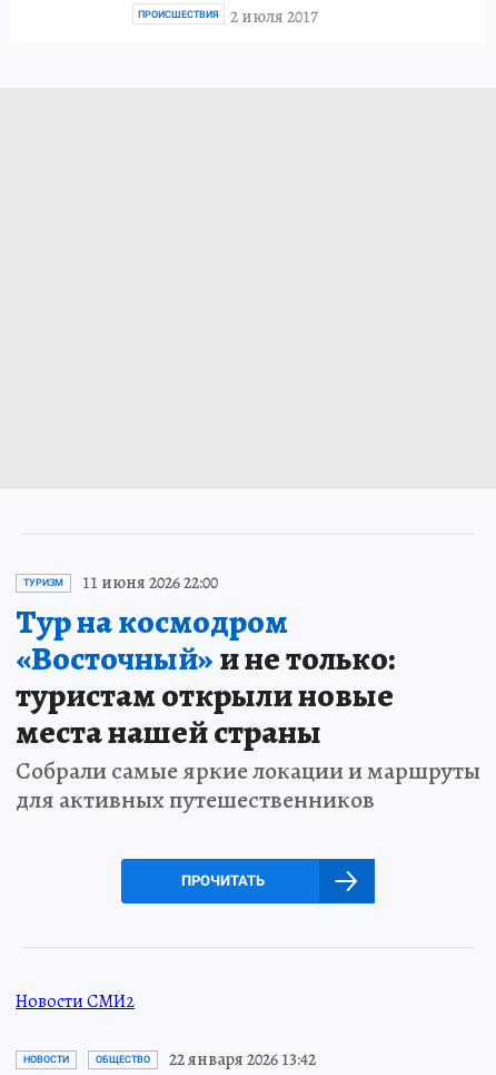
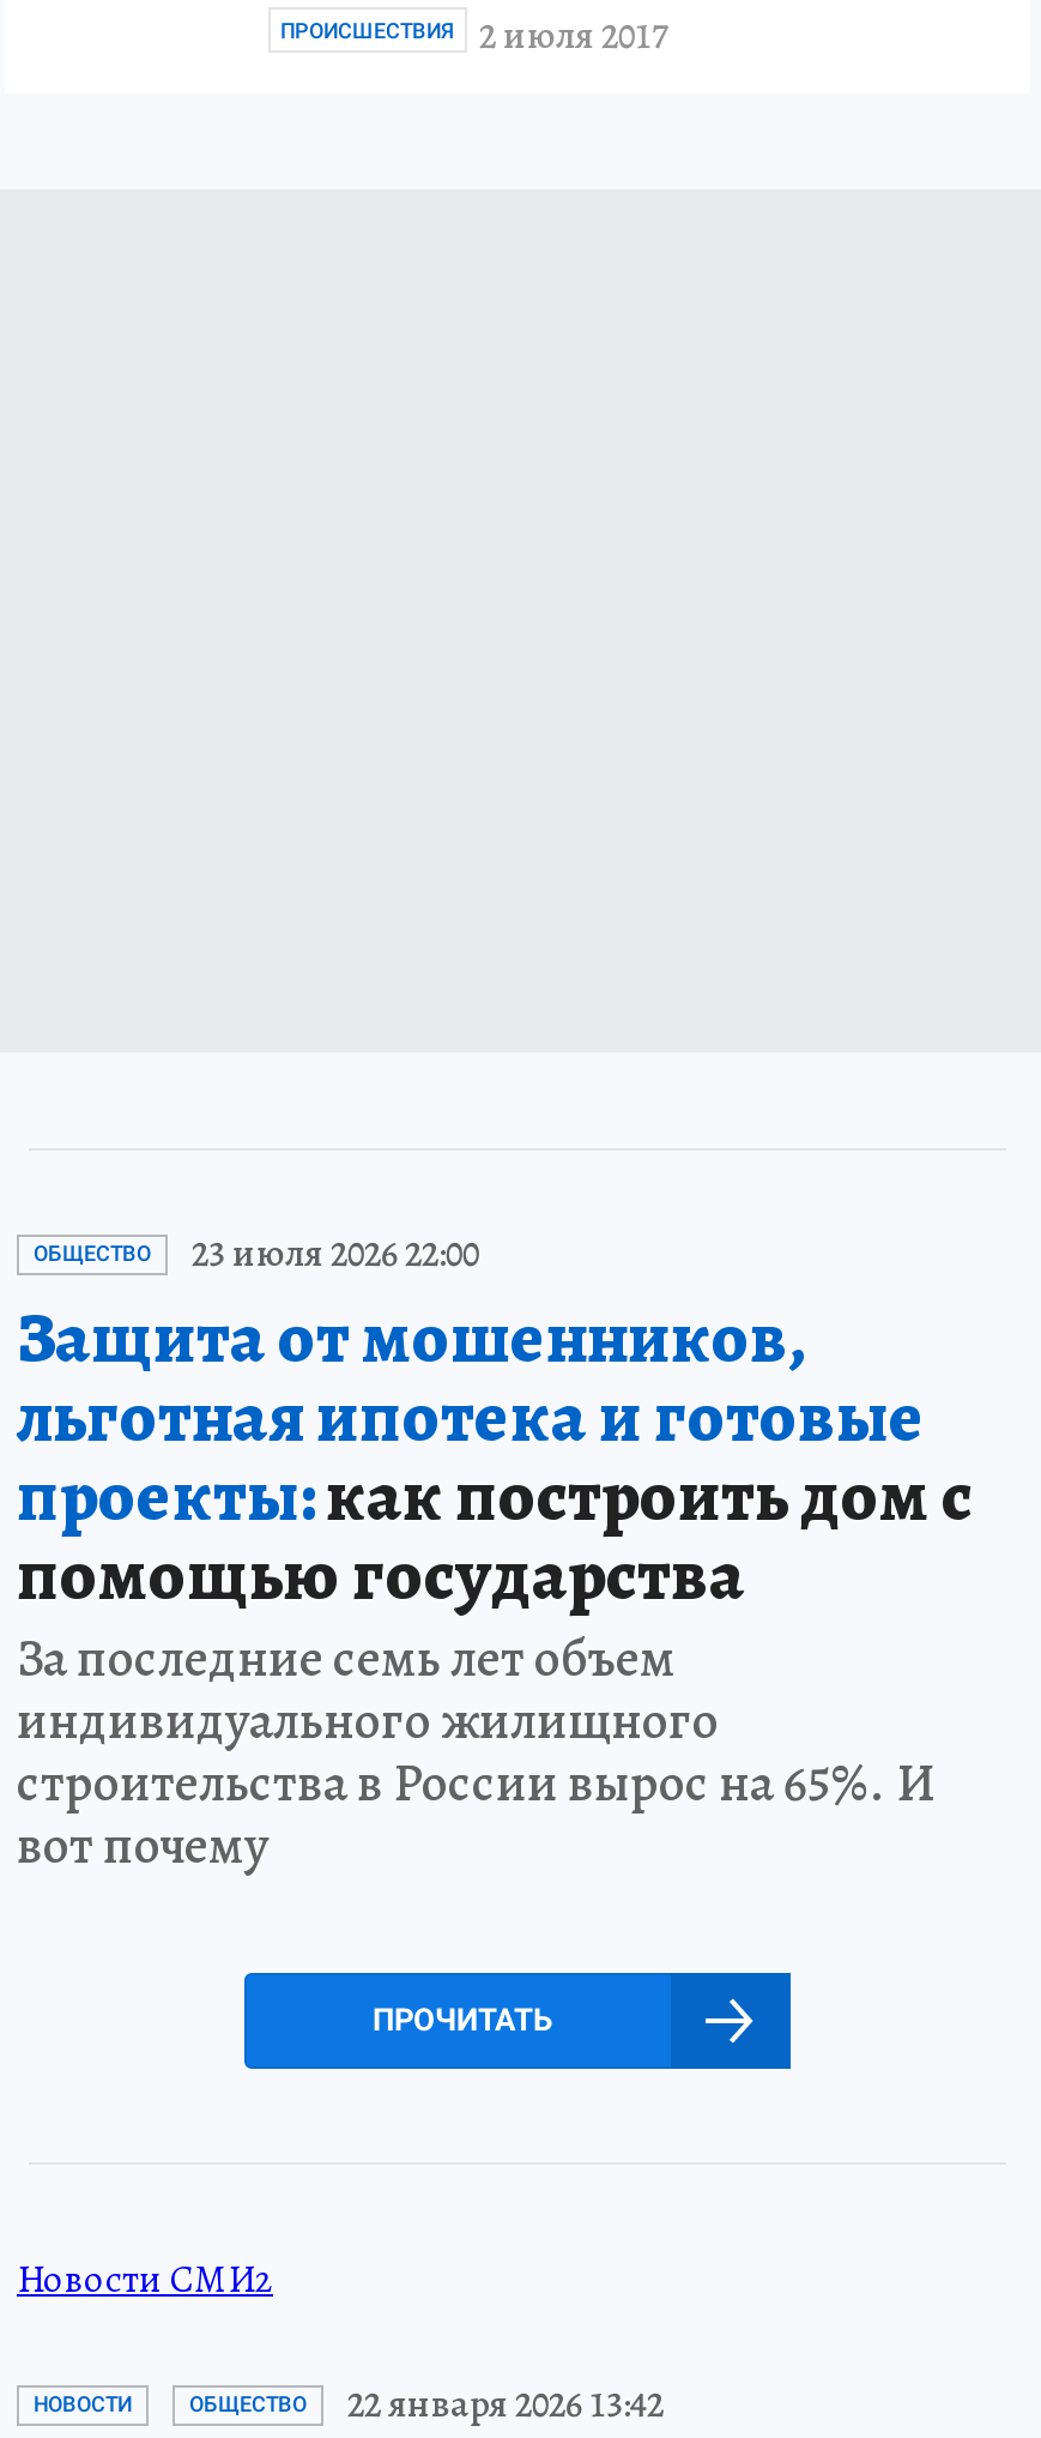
- ТУРИЗМ
- 11 июня 2026 22:00
- Тур на космодром
- «Восточный»и не только:
- туристам открыли новые
- места нашей страны
- Собрали самые яркие локации и маршруты
- для активных путешественников
+ ОБЩЕСТВО
+ 23 июля 2026 22:00
+ Защита от мошенников,
+ льготная ипотека и готовые
+ проекты:как построить дом с
+ помощью государства
+ За последние семь лет объем
+ индивидуального жилищного
+ строительства в России вырос на 65%. И
+ вот почему
